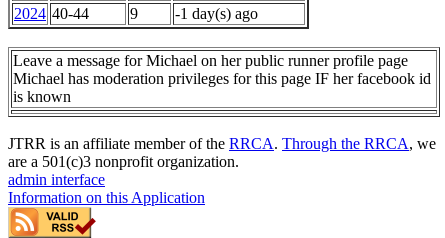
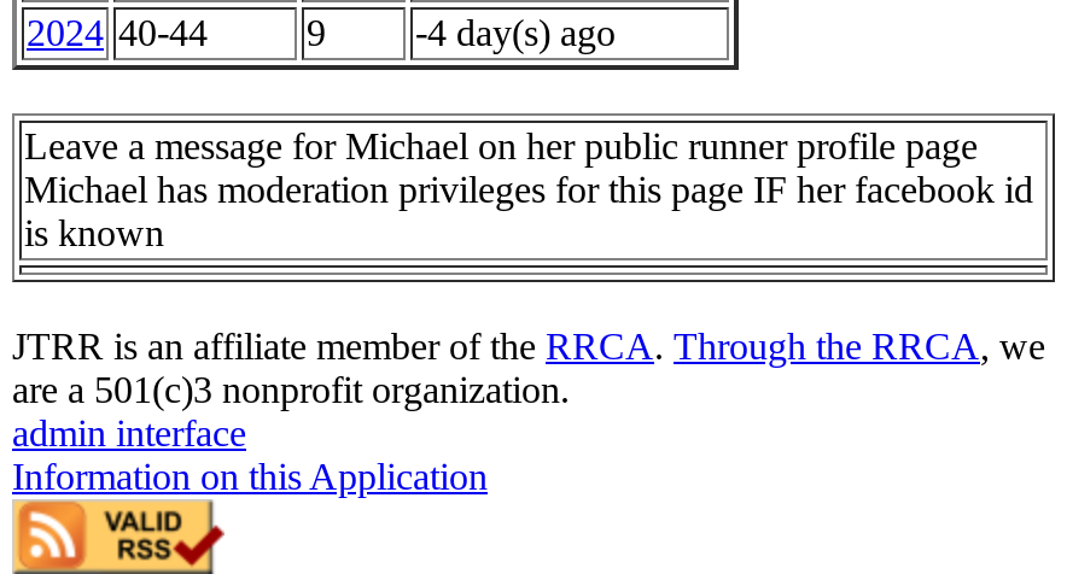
- -1 day(s) ago
+ -4 day(s) ago
